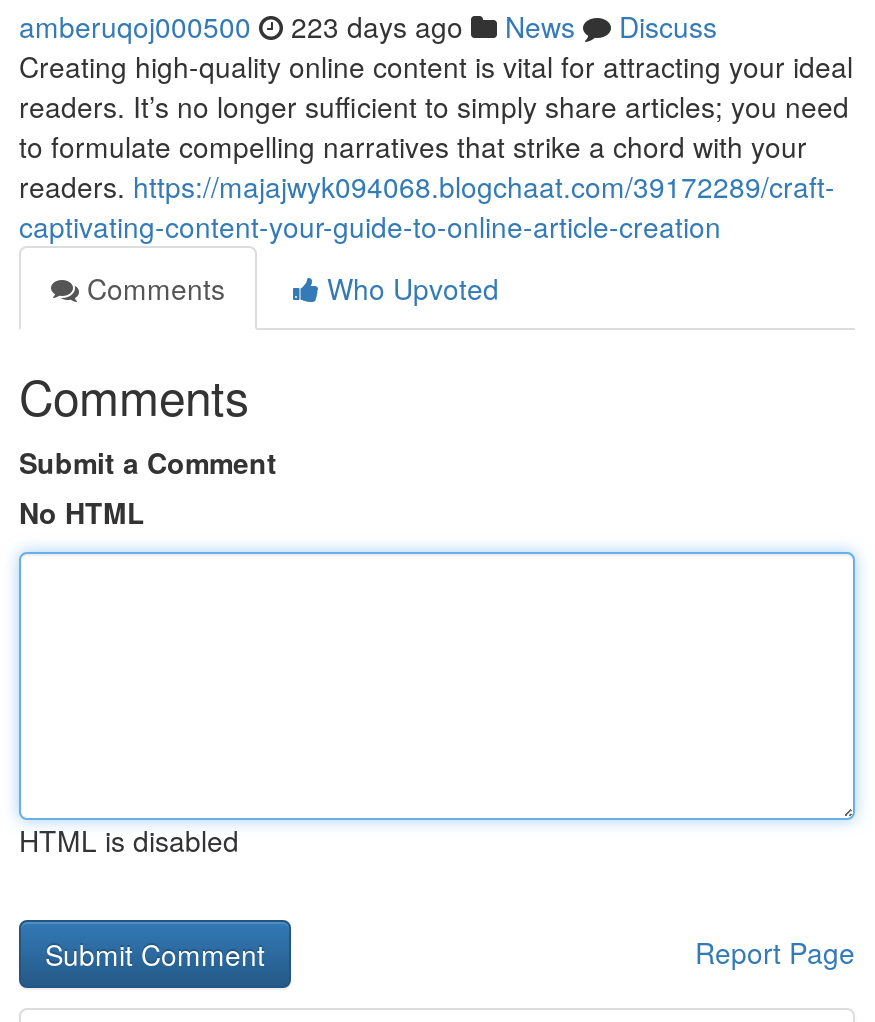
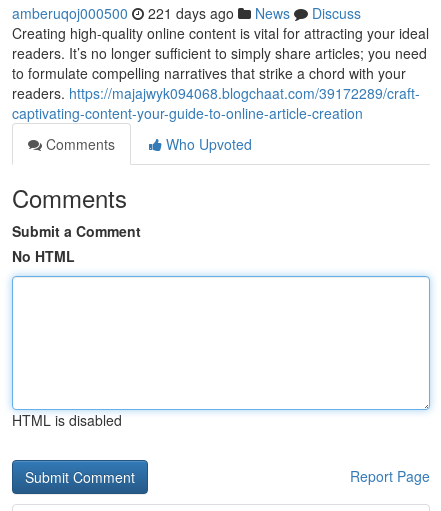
- amberuqoj000500 223 days ago News Discuss
+ amberuqoj000500 221 days ago News Discuss
